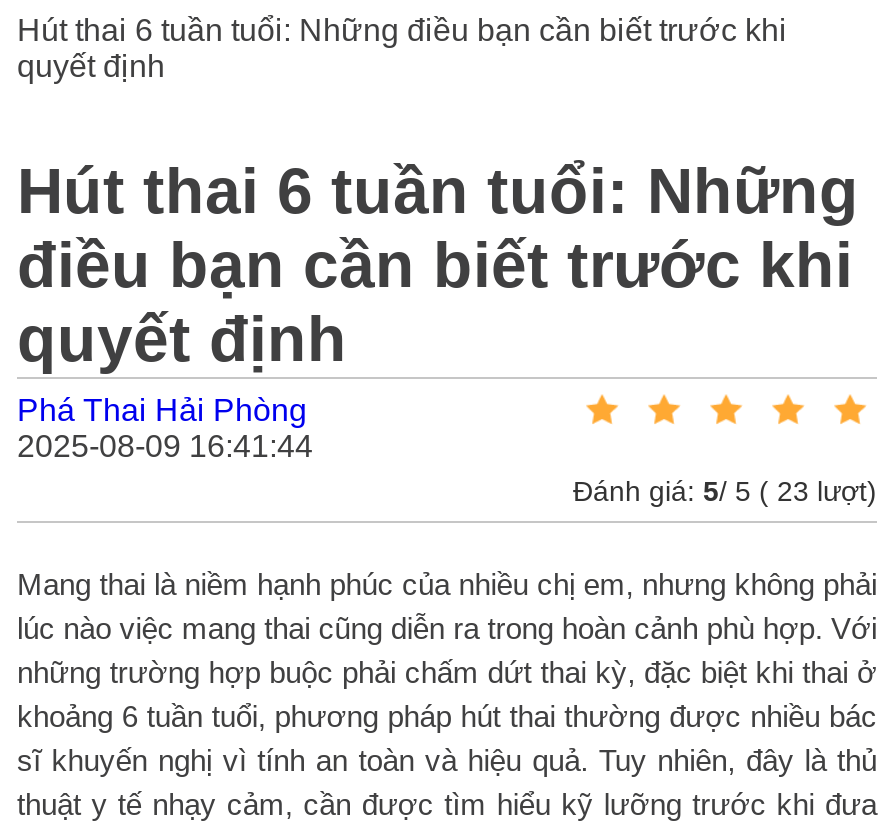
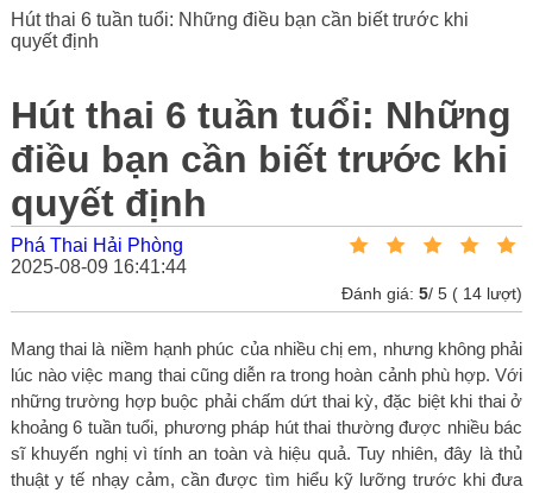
- Đánh giá: 5/ 5 (23 lượt)
+ Đánh giá: 5/ 5 (14 lượt)
